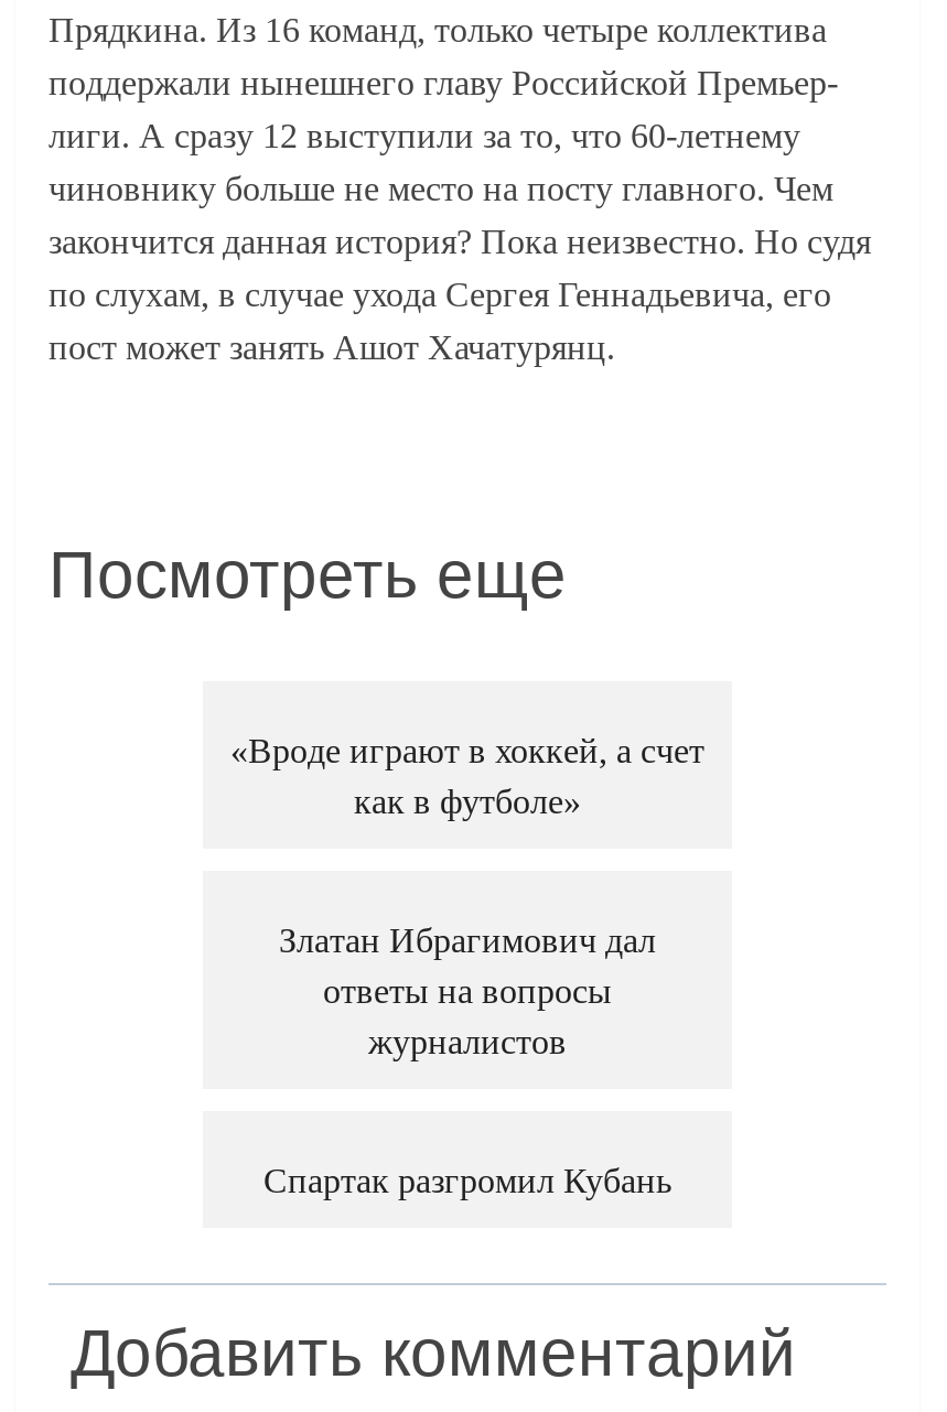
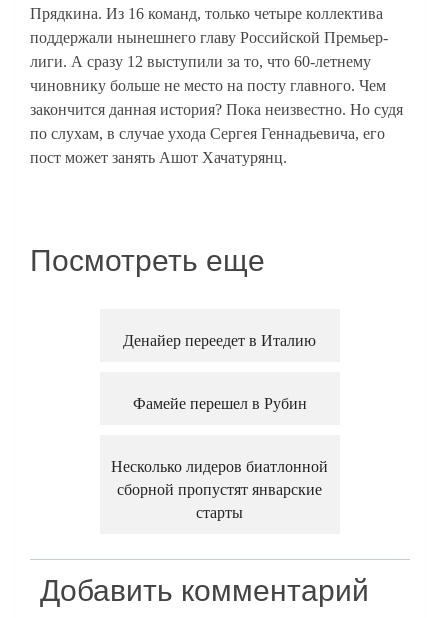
- «Вроде играют в хоккей, а счет
- как в футболе»
+ Денайер переедет в Италию

- Златан Ибрагимович дал
- ответы на вопросы
- журналистов
+ Фамейе перешел в Рубин

- Спартак разгромил Кубань
+ Несколько лидеров биатлонной
+ сборной пропустят январские
+ старты
